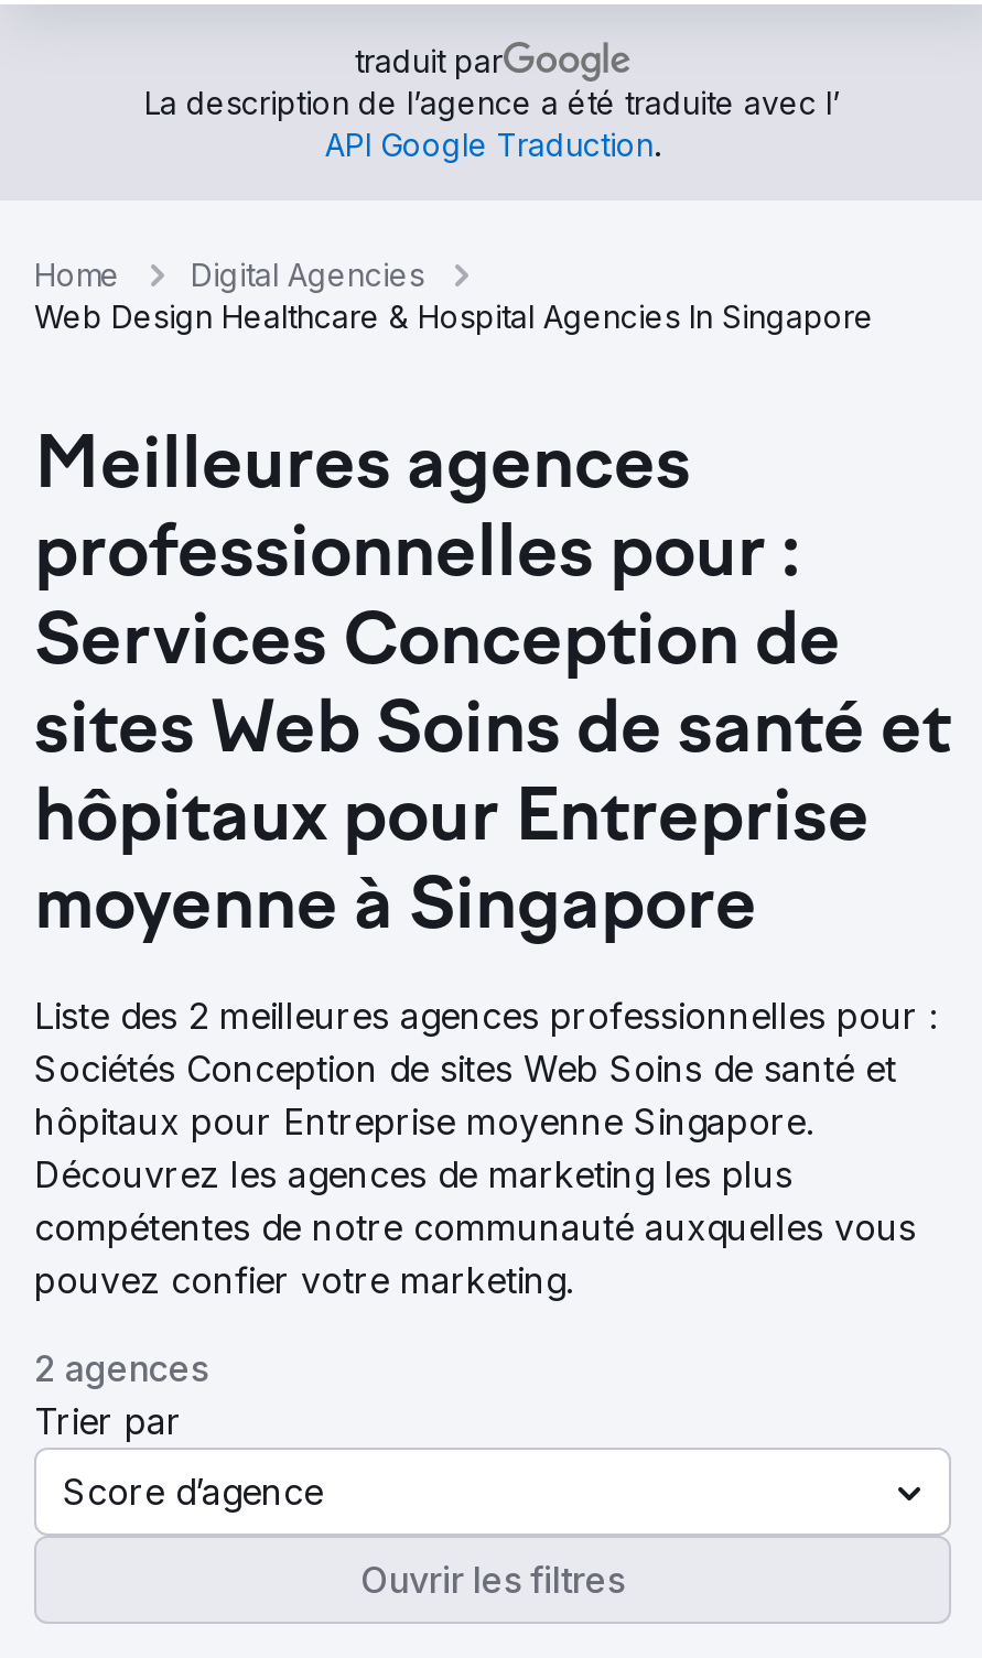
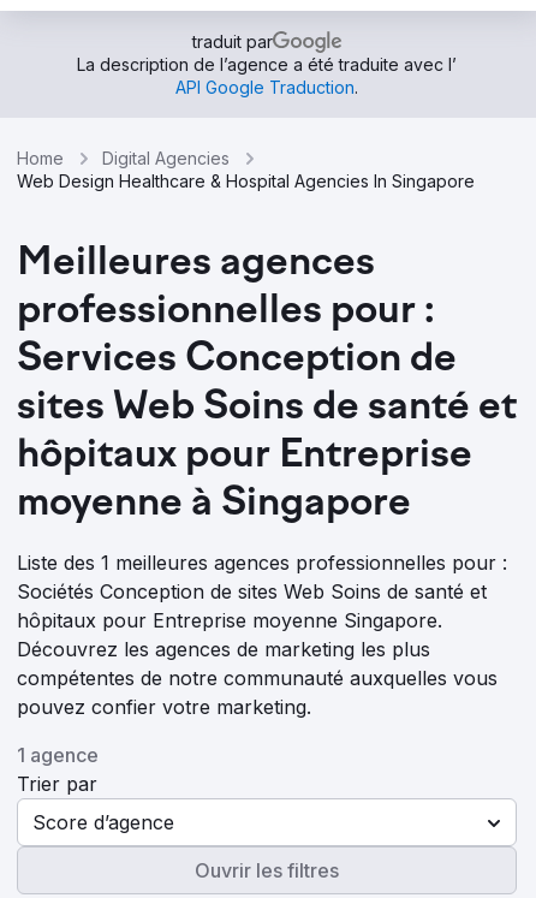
- Liste des 2 meilleures agences professionnelles pour :
+ Liste des 1 meilleures agences professionnelles pour :

- 2 agences
+ 1 agence
